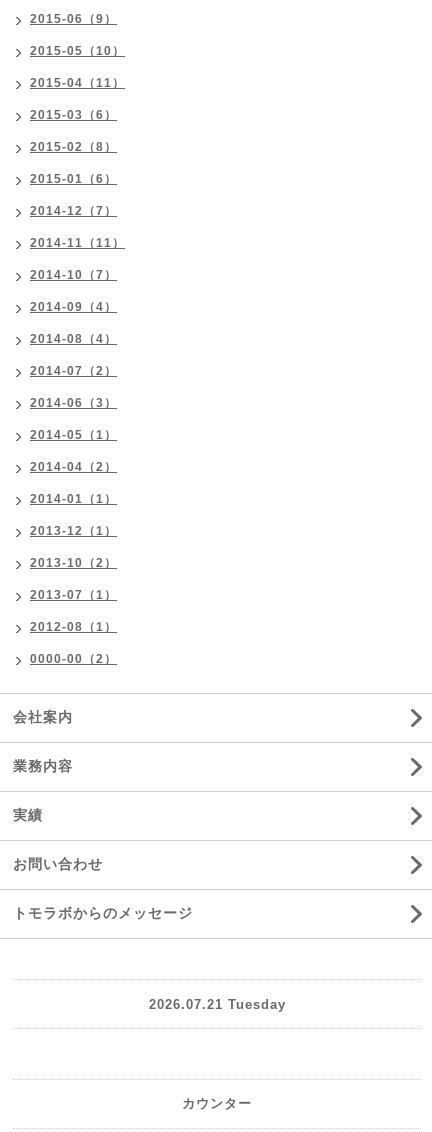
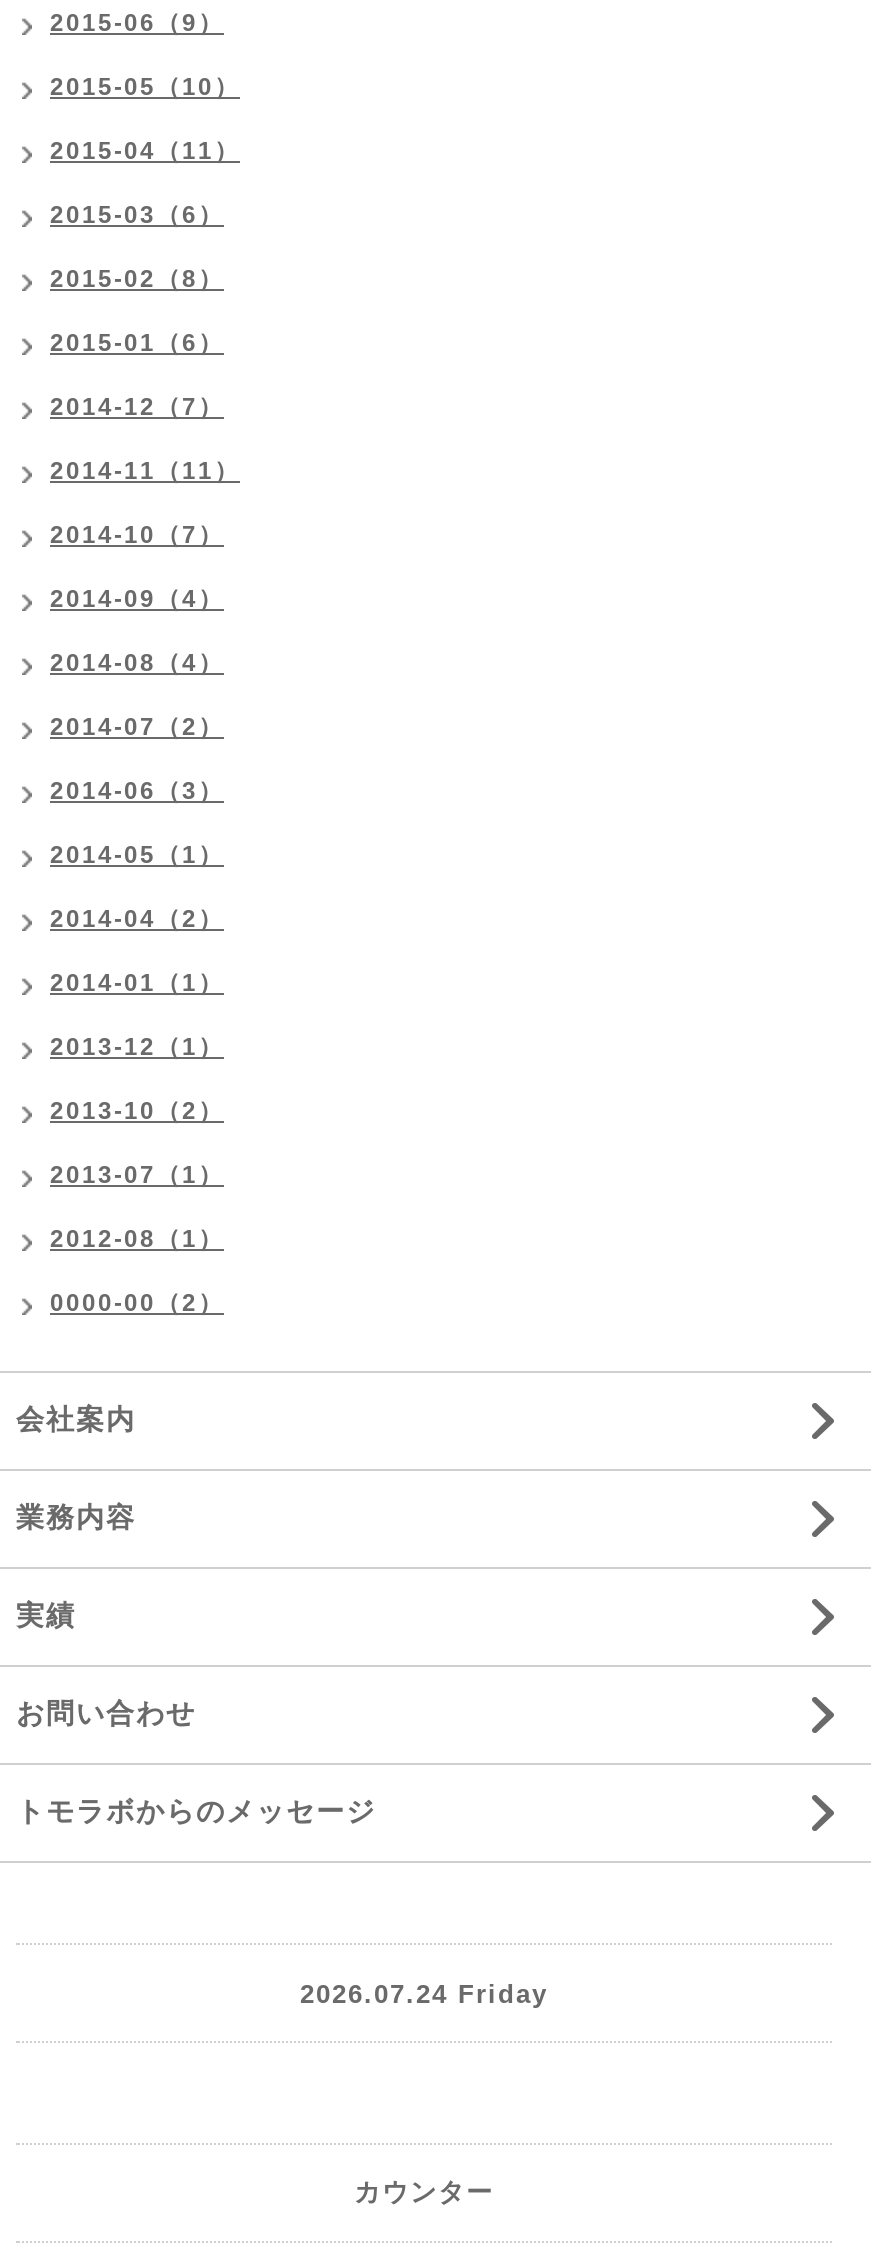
- 2026.07.21 Tuesday
+ 2026.07.24 Friday
